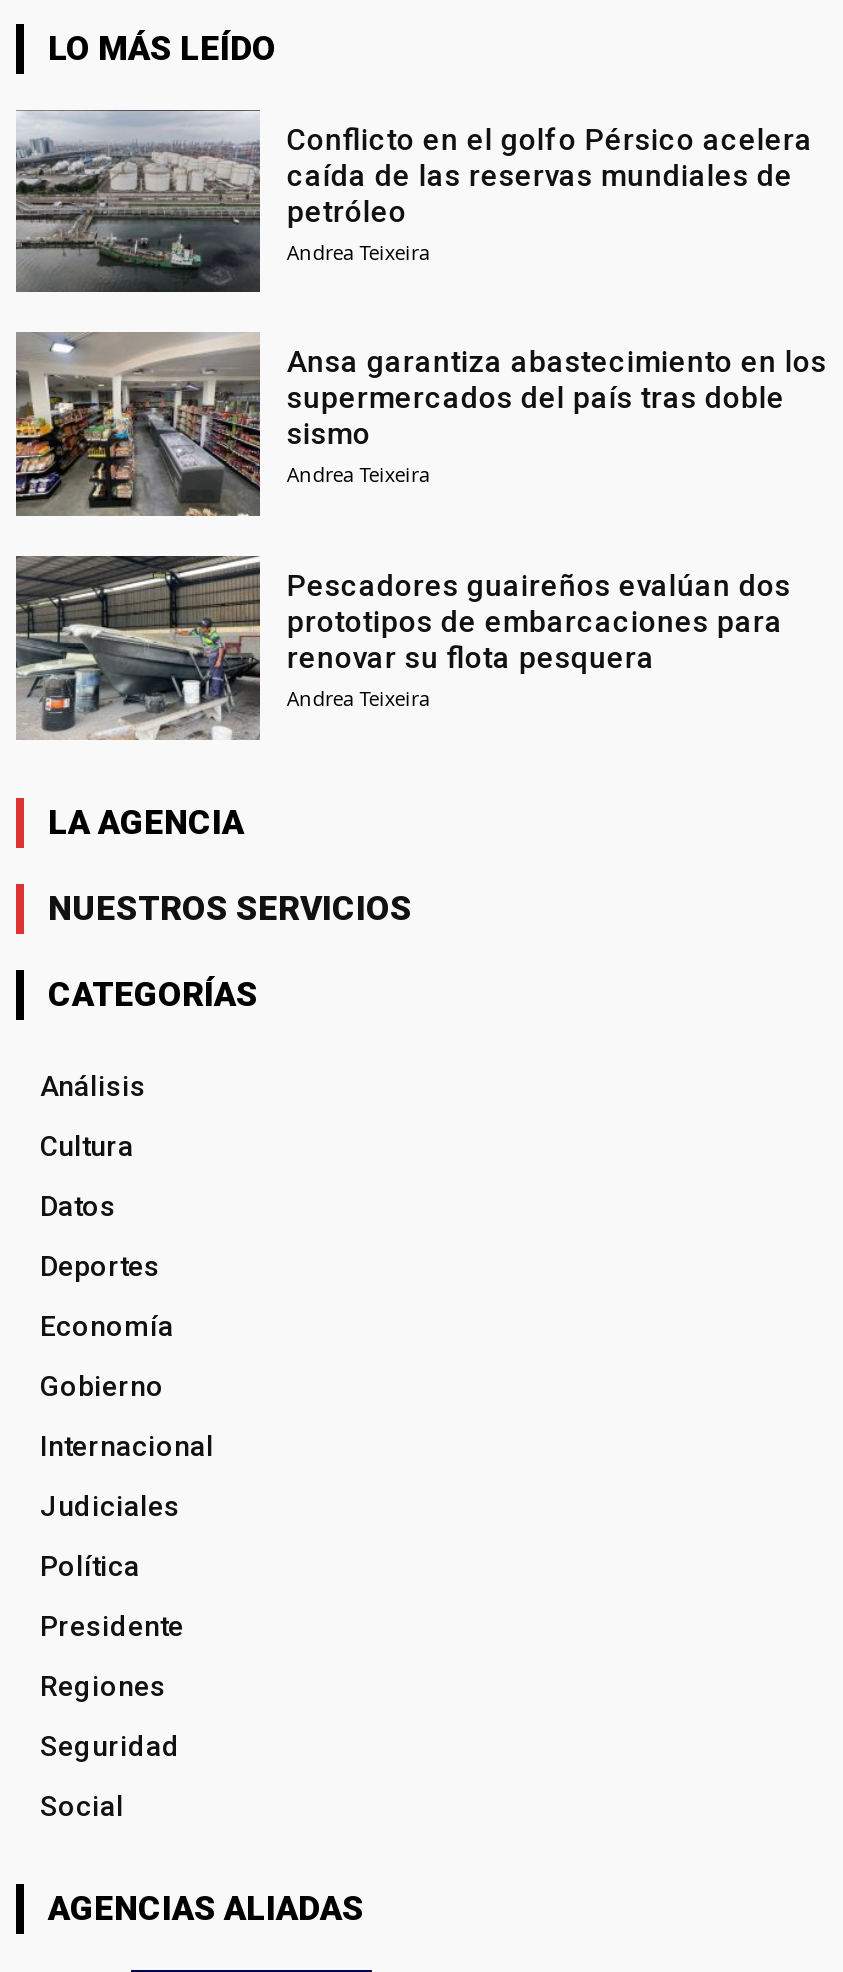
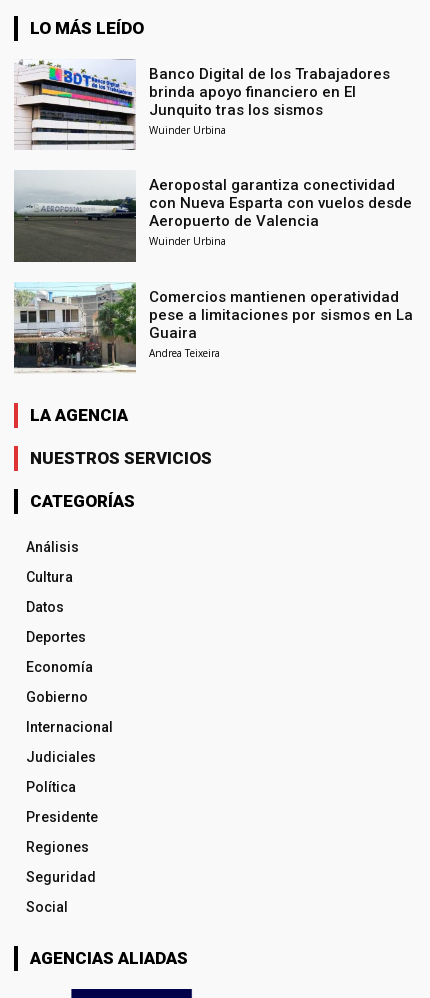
- [image]
- Conflicto en el golfo Pérsico acelera
- caída de las reservas mundiales de
- petróleo
- Andrea Teixeira
+ [image]
+ Banco Digital de los Trabajadores
+ brinda apoyo financiero en El
+ Junquito tras los sismos
+ Wuinder Urbina

- [image]
- Ansa garantiza abastecimiento en los
- supermercados del país tras doble
- sismo
- Andrea Teixeira
+ [image]
+ Aeropostal garantiza conectividad
+ con Nueva Esparta con vuelos desde
+ Aeropuerto de Valencia
+ Wuinder Urbina

- [image]
- Pescadores guaireños evalúan dos
- prototipos de embarcaciones para
- renovar su flota pesquera
+ [image]
+ Comercios mantienen operatividad
+ pese a limitaciones por sismos en La
+ Guaira
